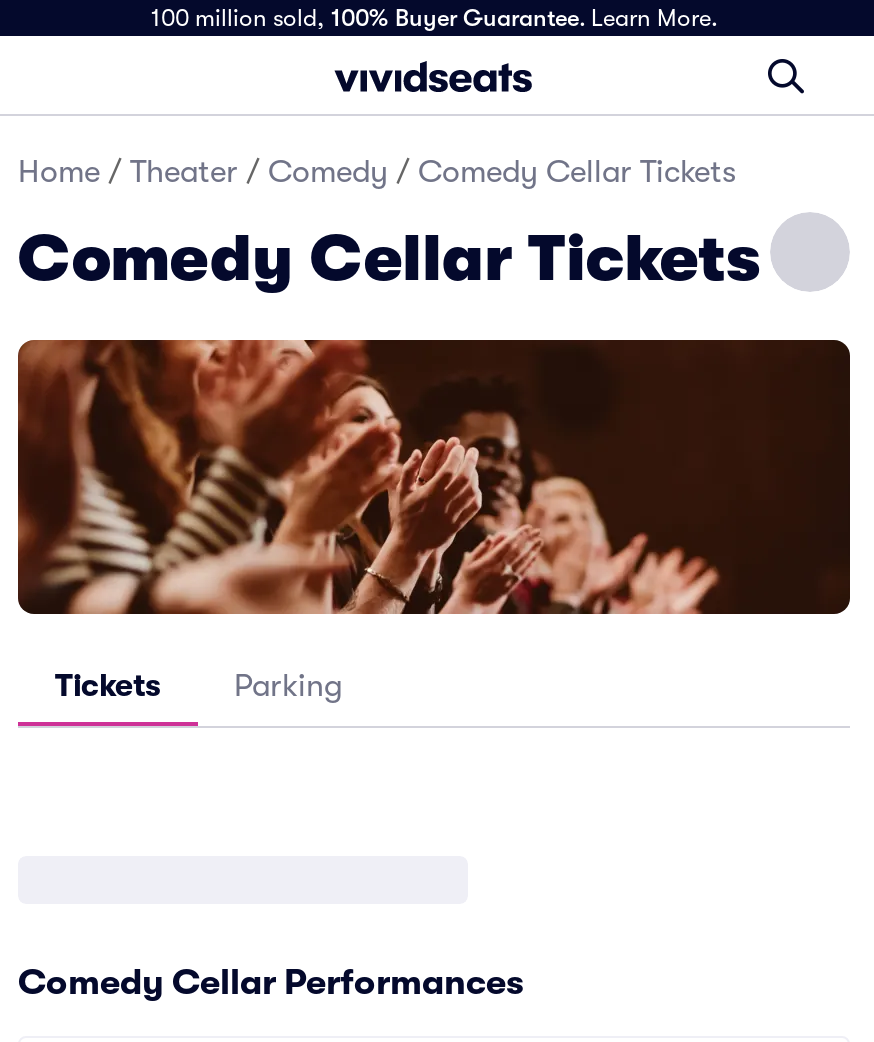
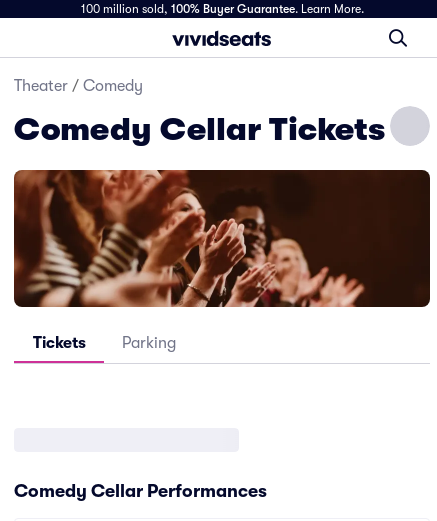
- Home / Theater / Comedy / Comedy Cellar Tickets
+ Theater / Comedy
